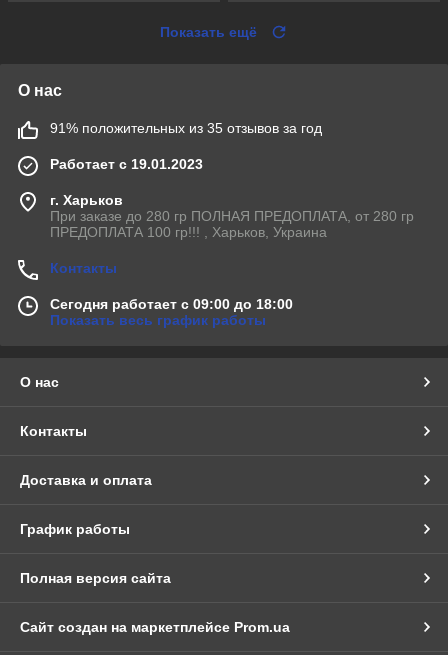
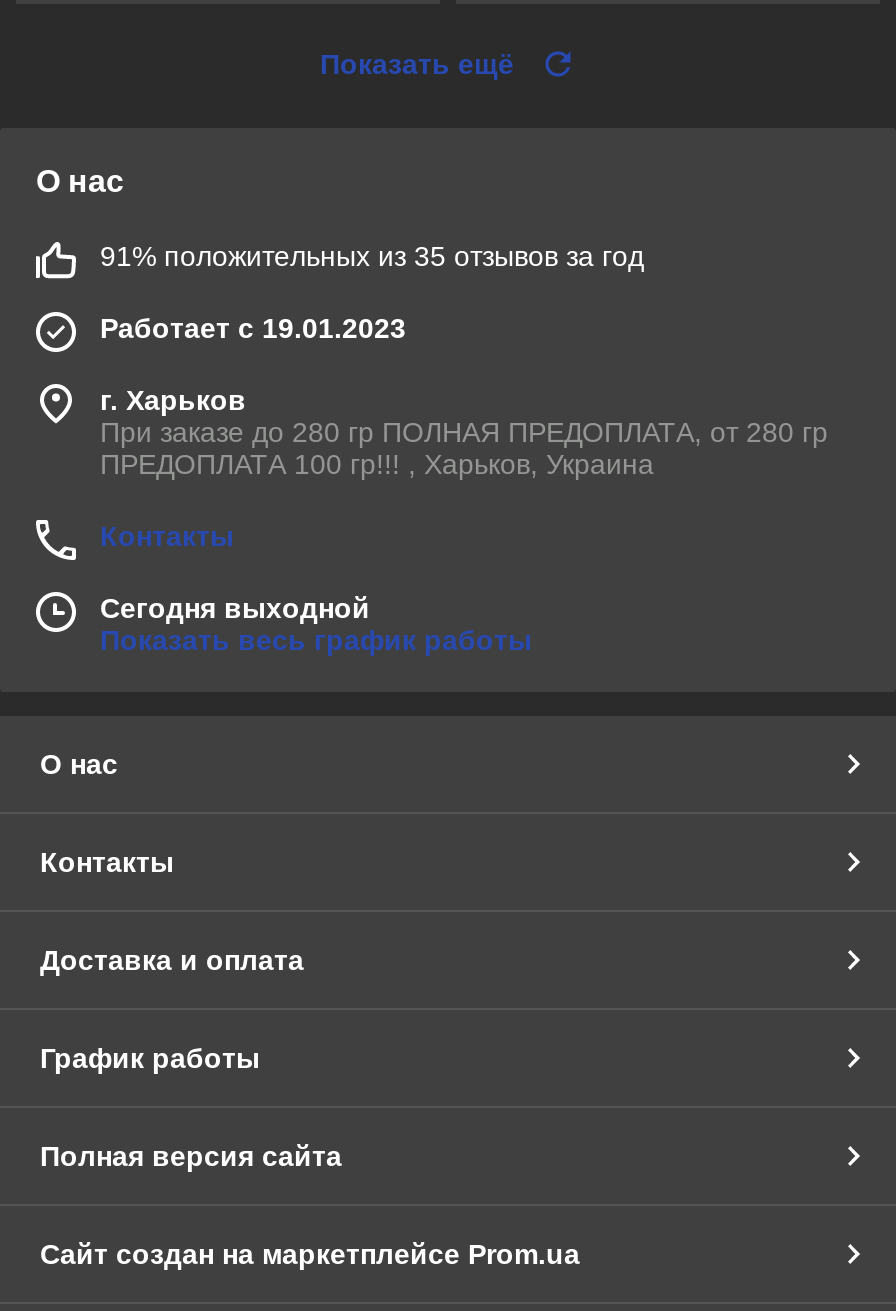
- Сегодня работает с 09:00 до 18:00
+ Сегодня выходной
